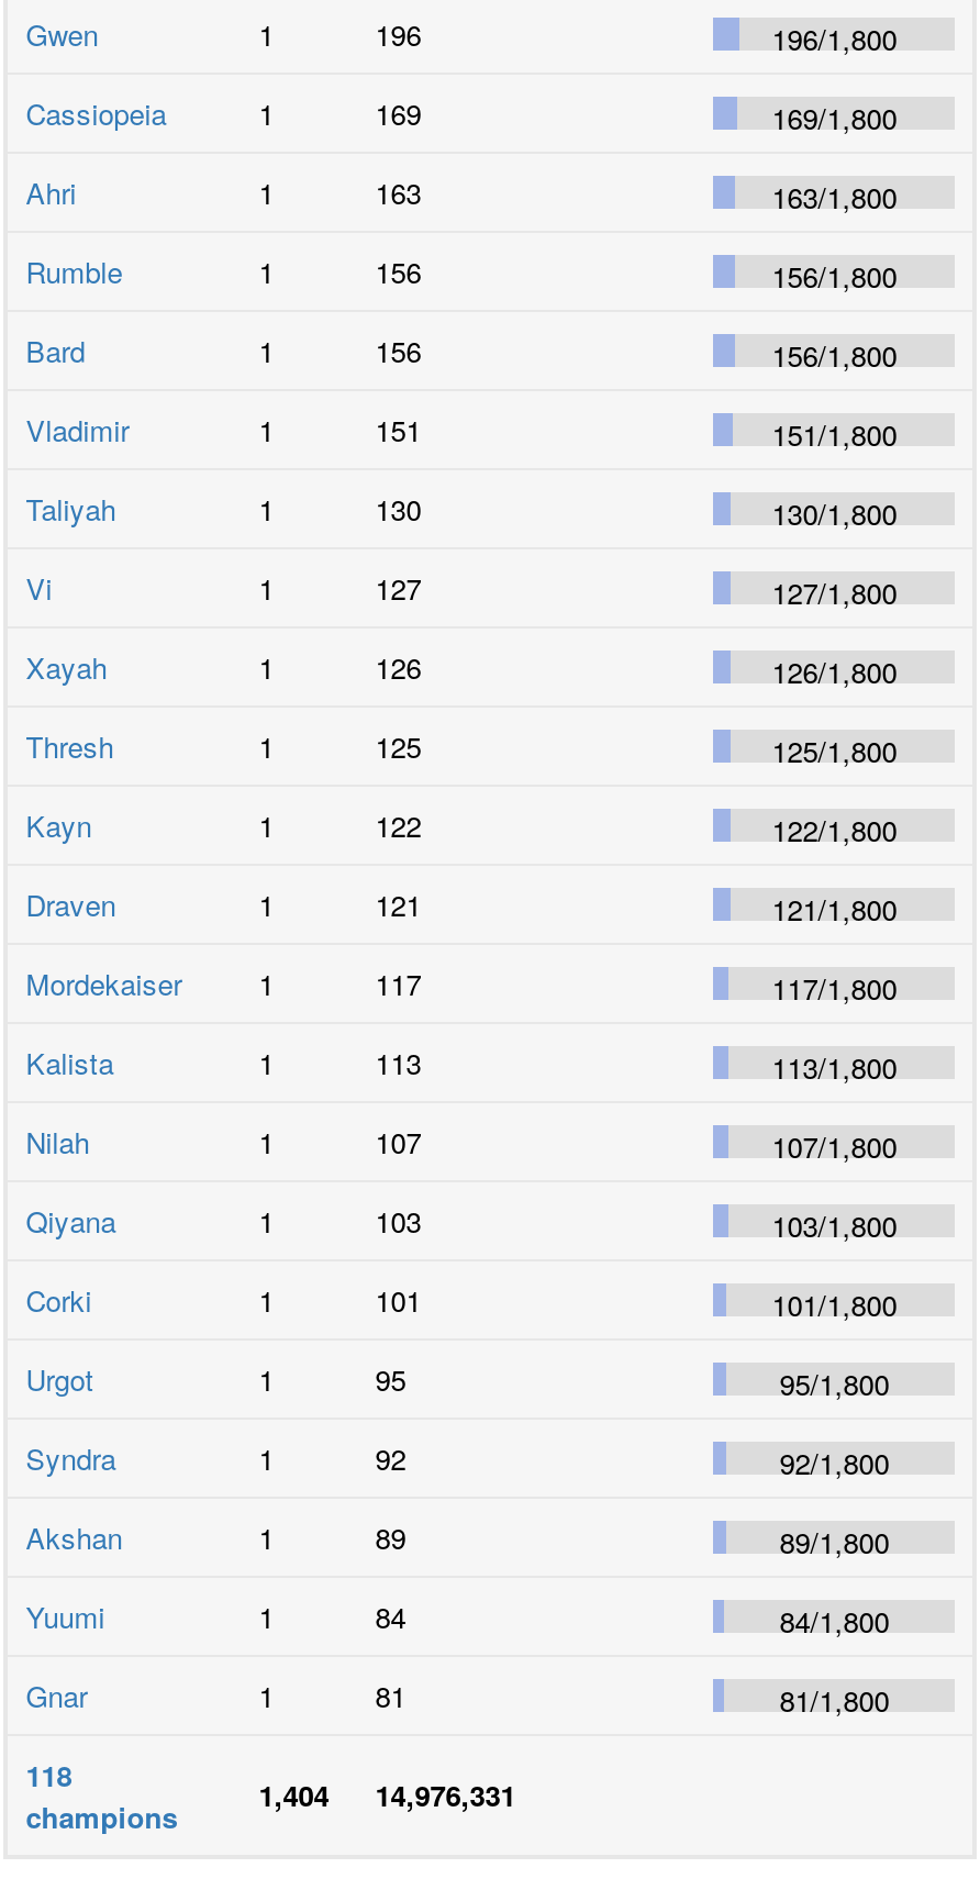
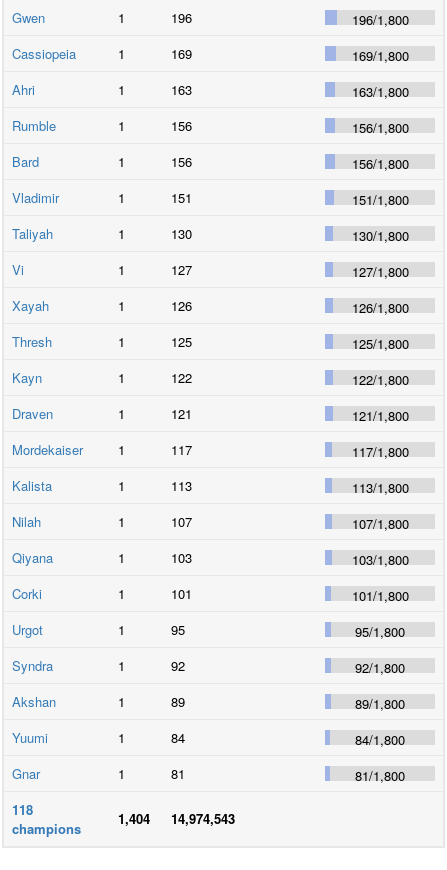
- 1,404 14,976,331
+ 1,404 14,974,543
